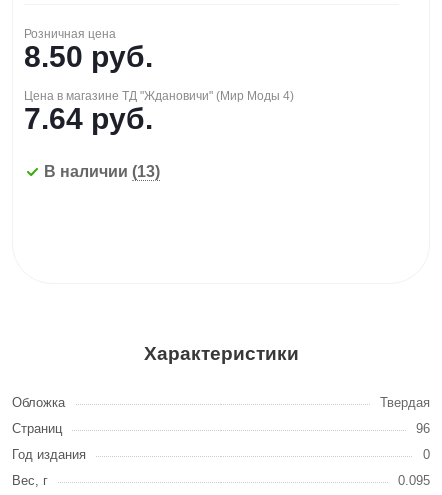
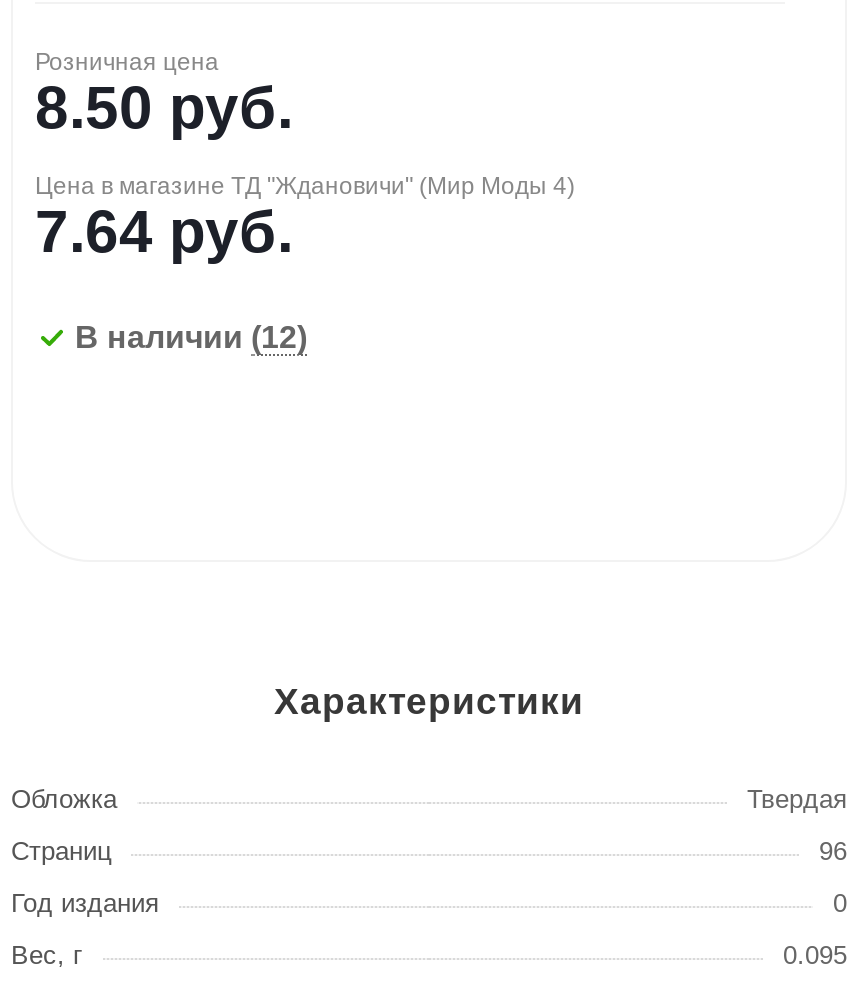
- В наличии (13)
+ В наличии (12)
